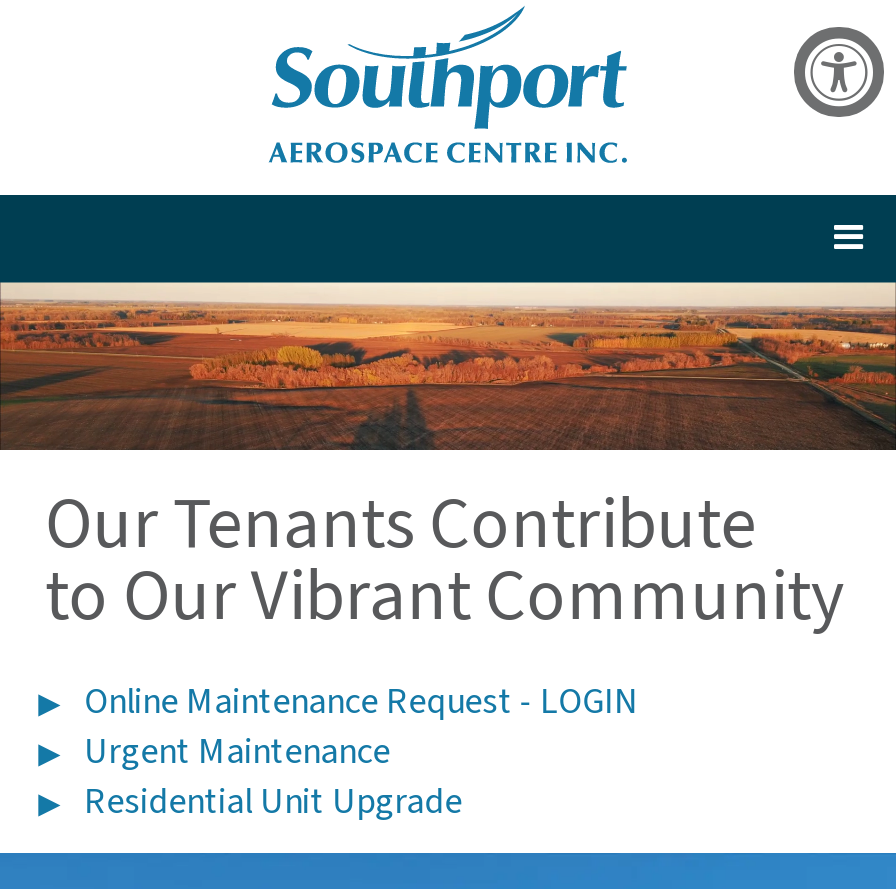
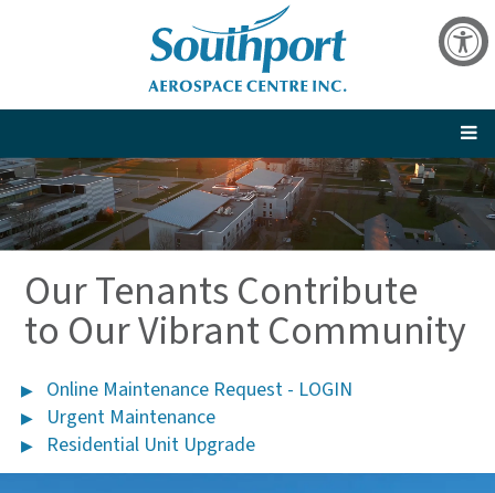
- [image]
+ [image]
